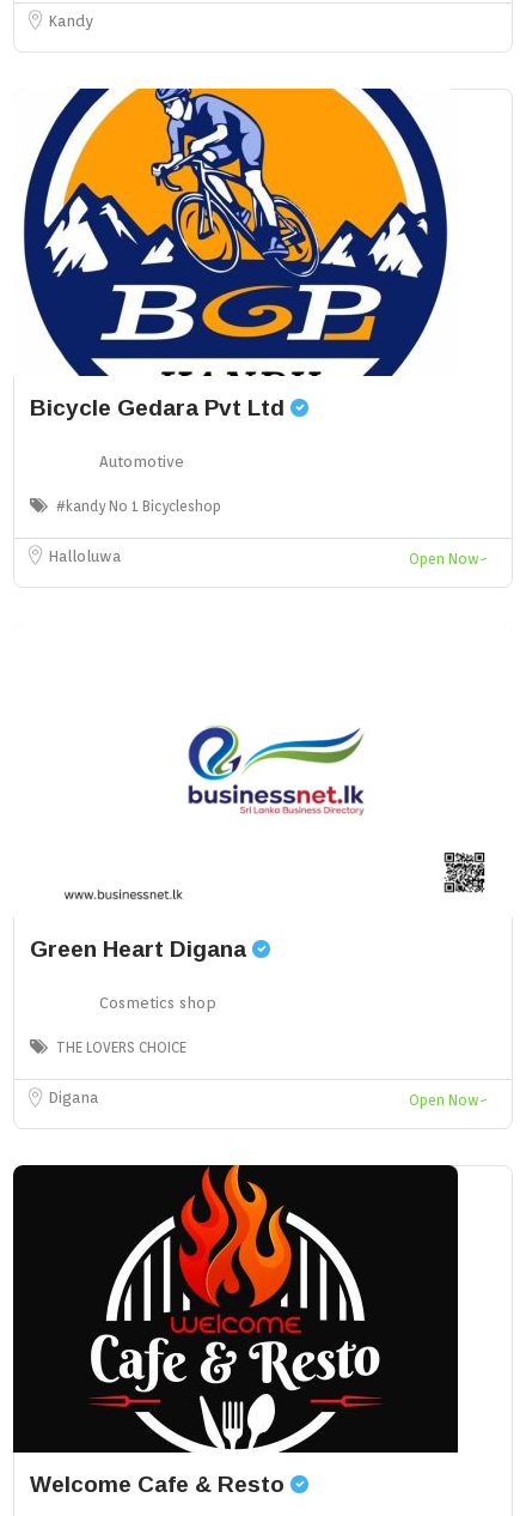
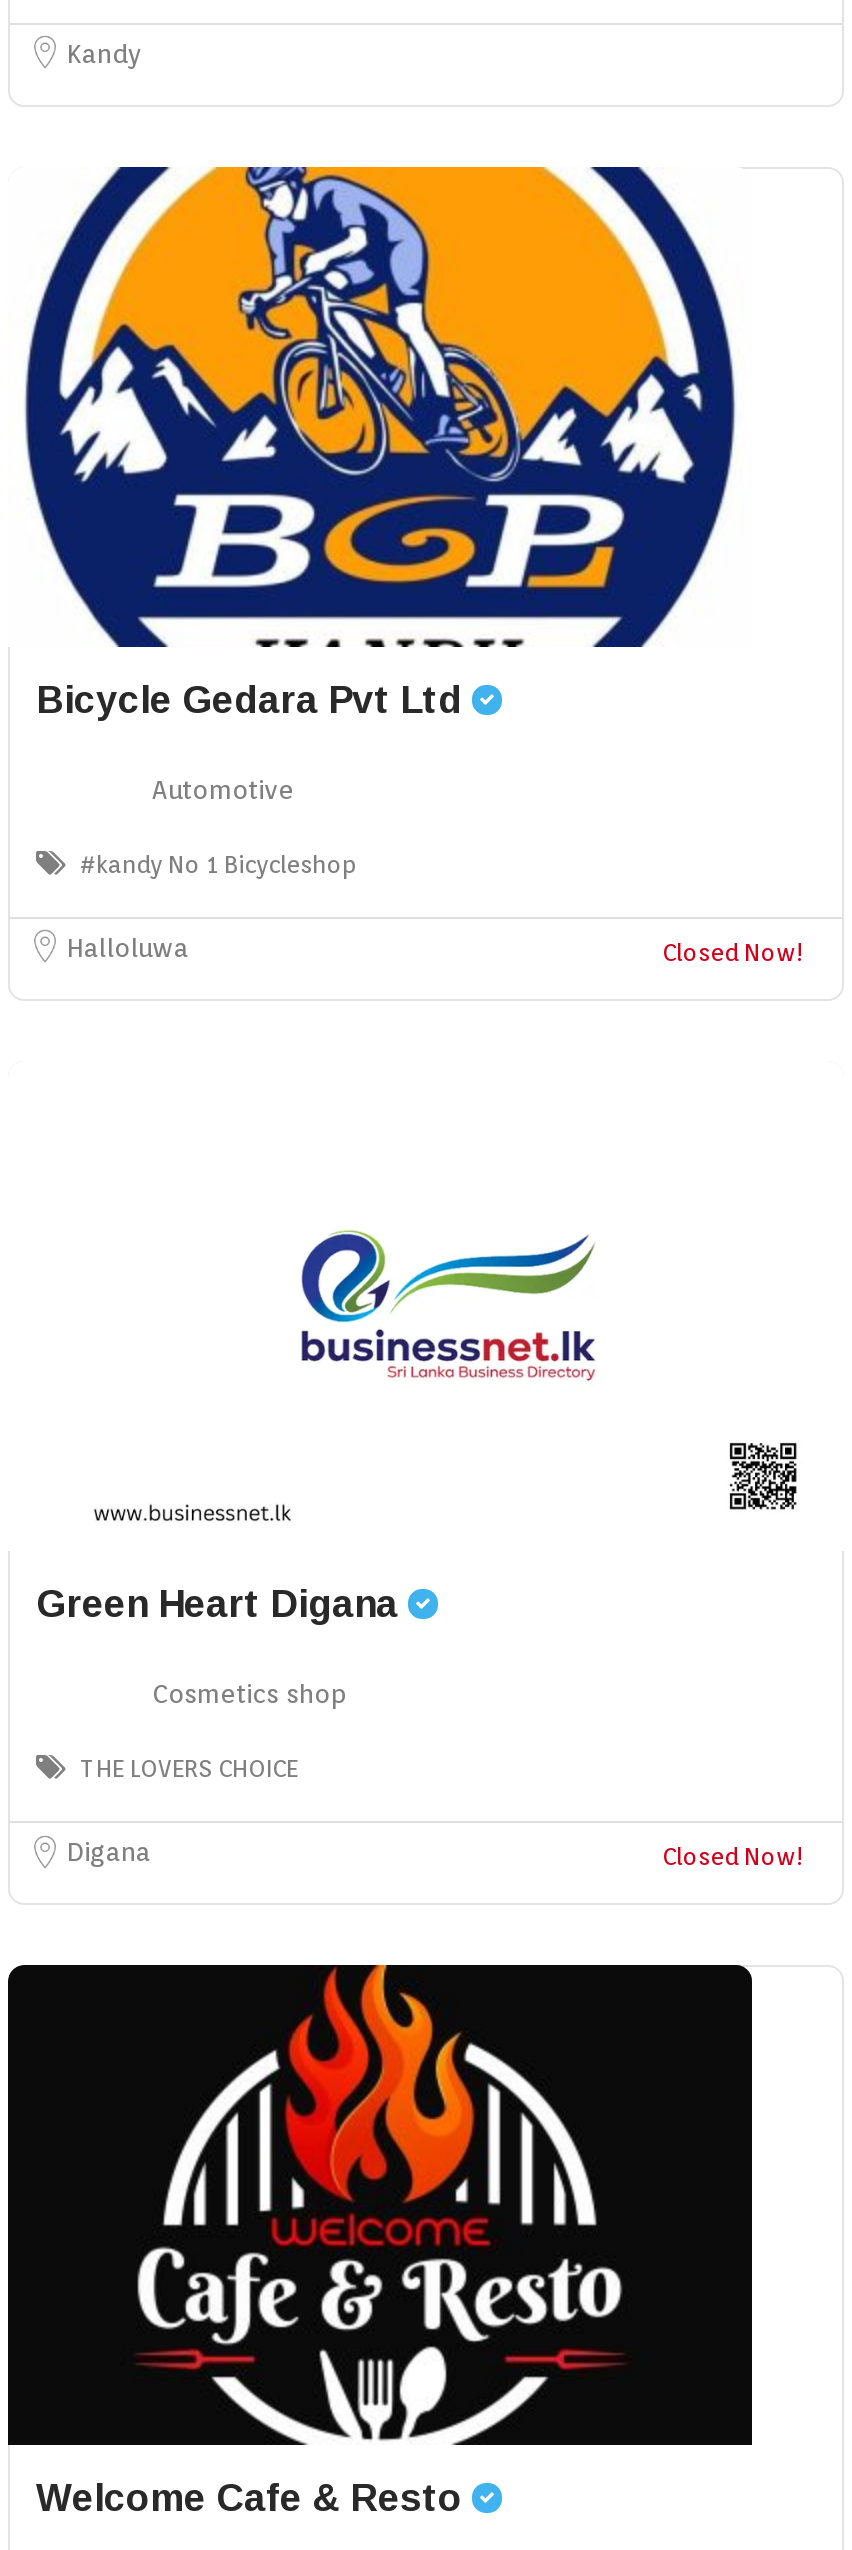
- Open Now~
+ Closed Now!

- Open Now~
+ Closed Now!
